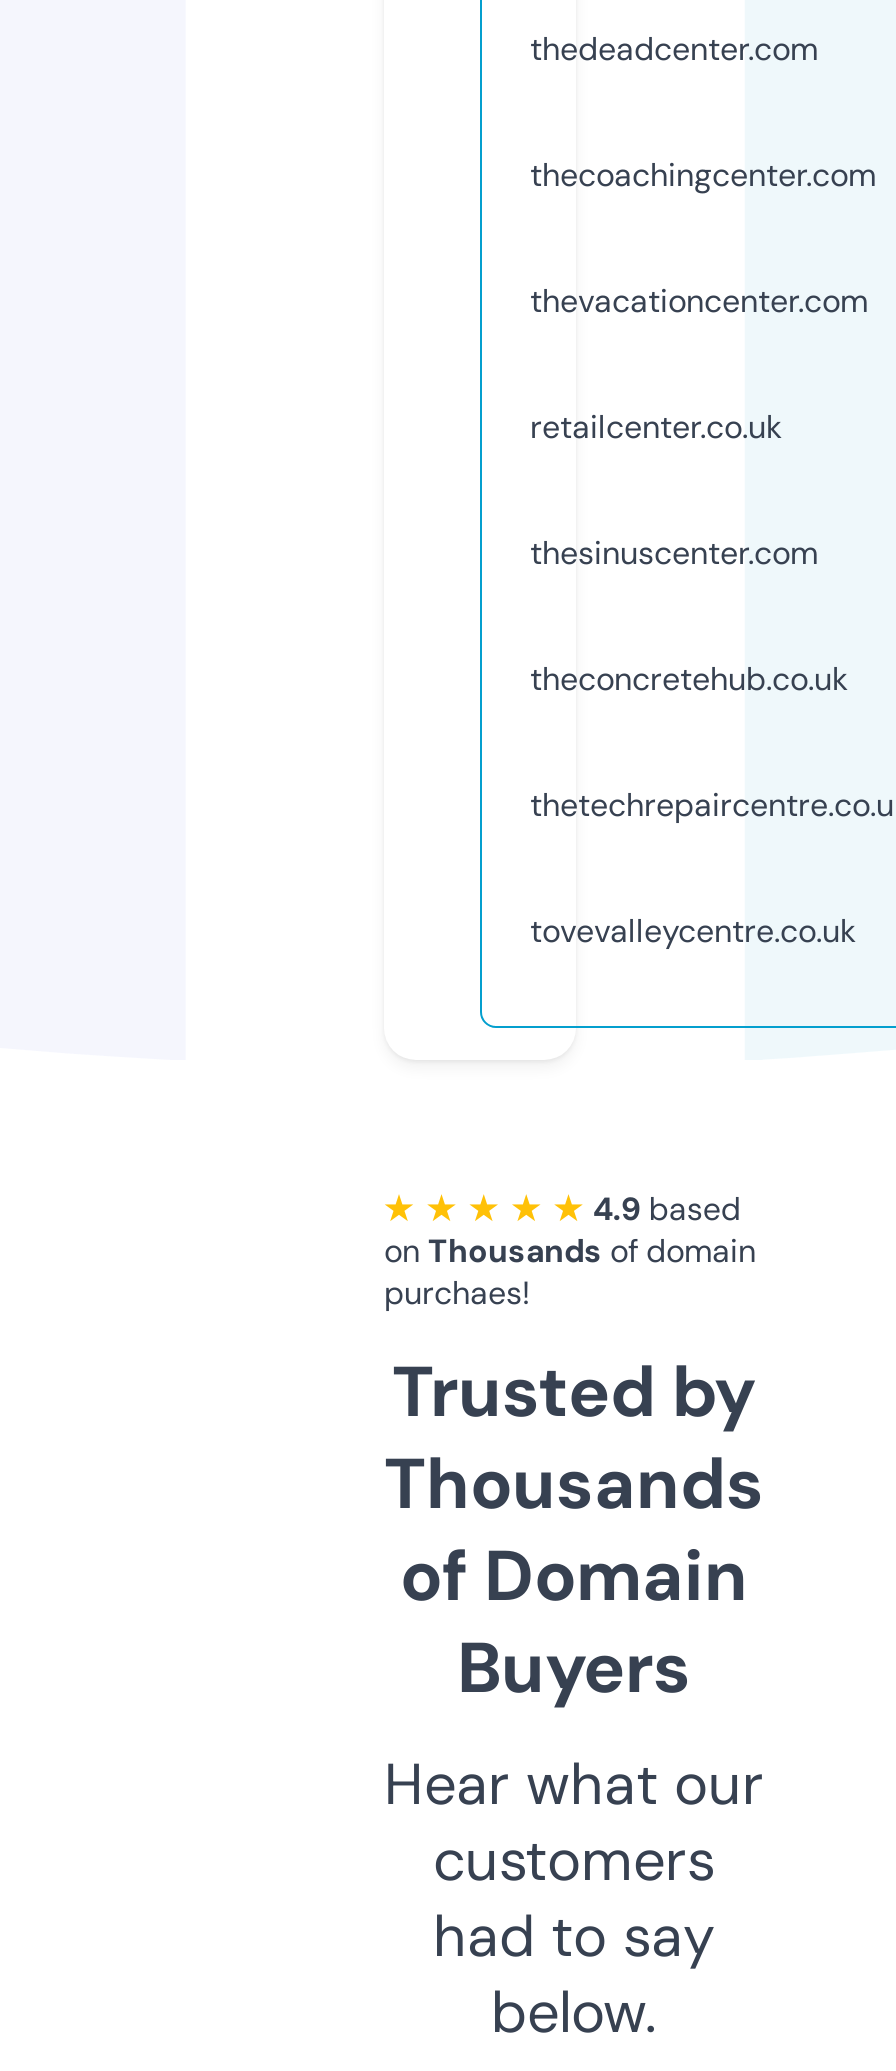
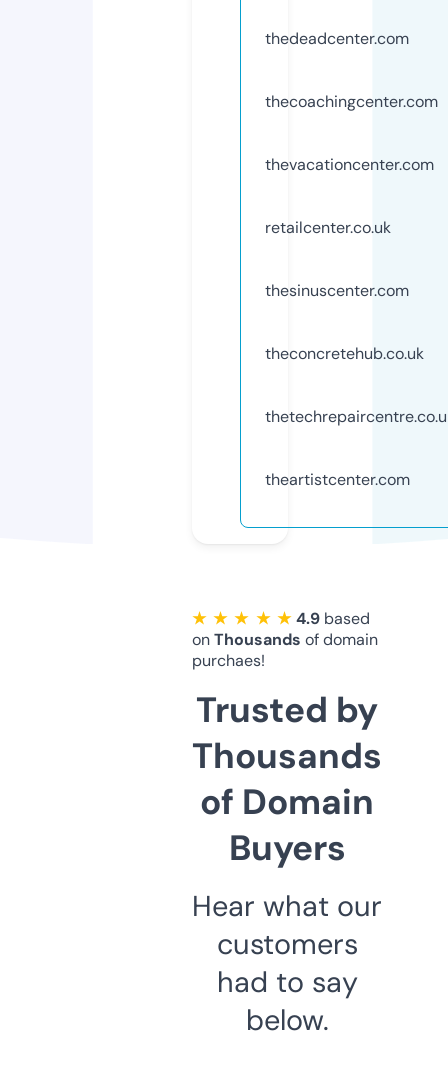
- tovevalleycentre.co.uk
+ theartistcenter.com
